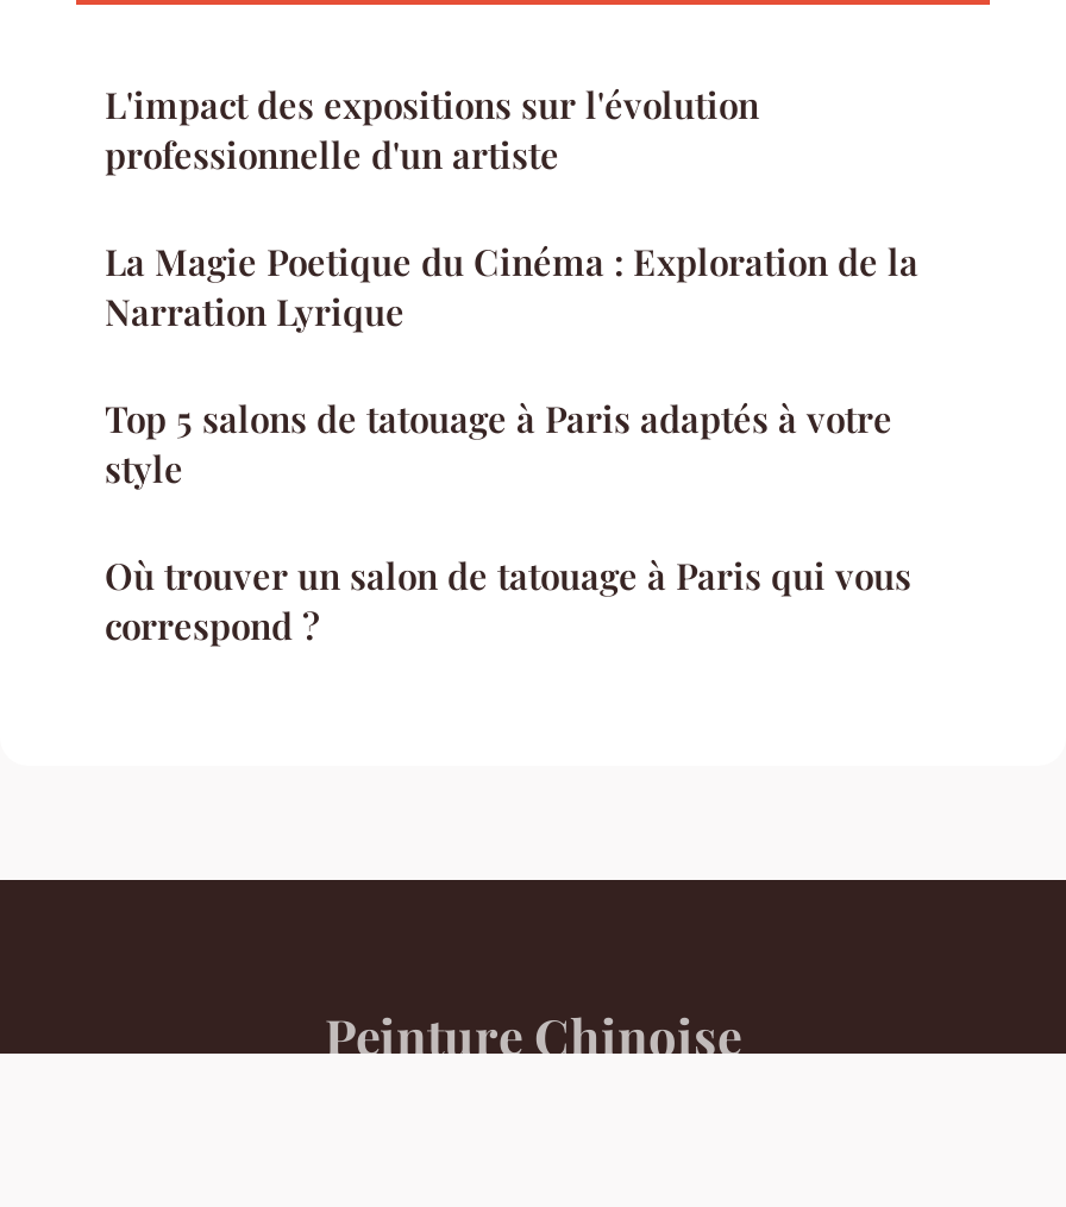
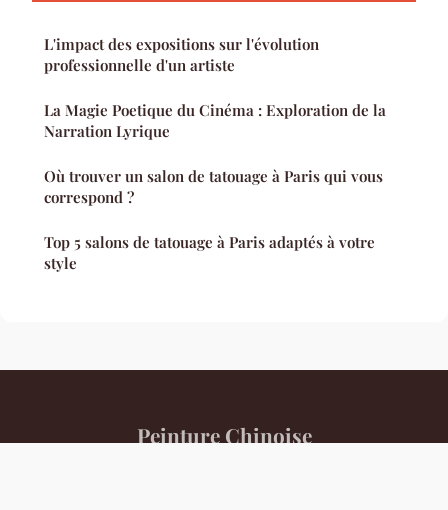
moved down: Top 5 salons de tatouage à Paris adaptés à votre | style

moved up: Où trouver un salon de tatouage à Paris qui vous | correspond ?
